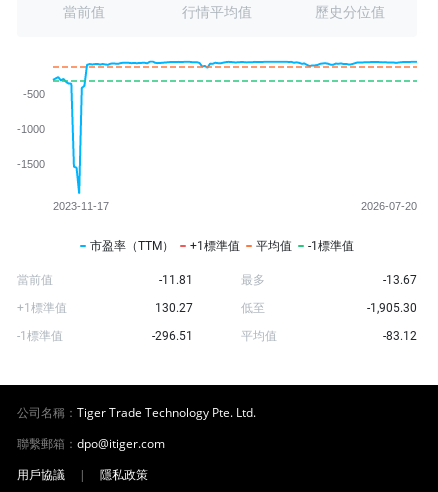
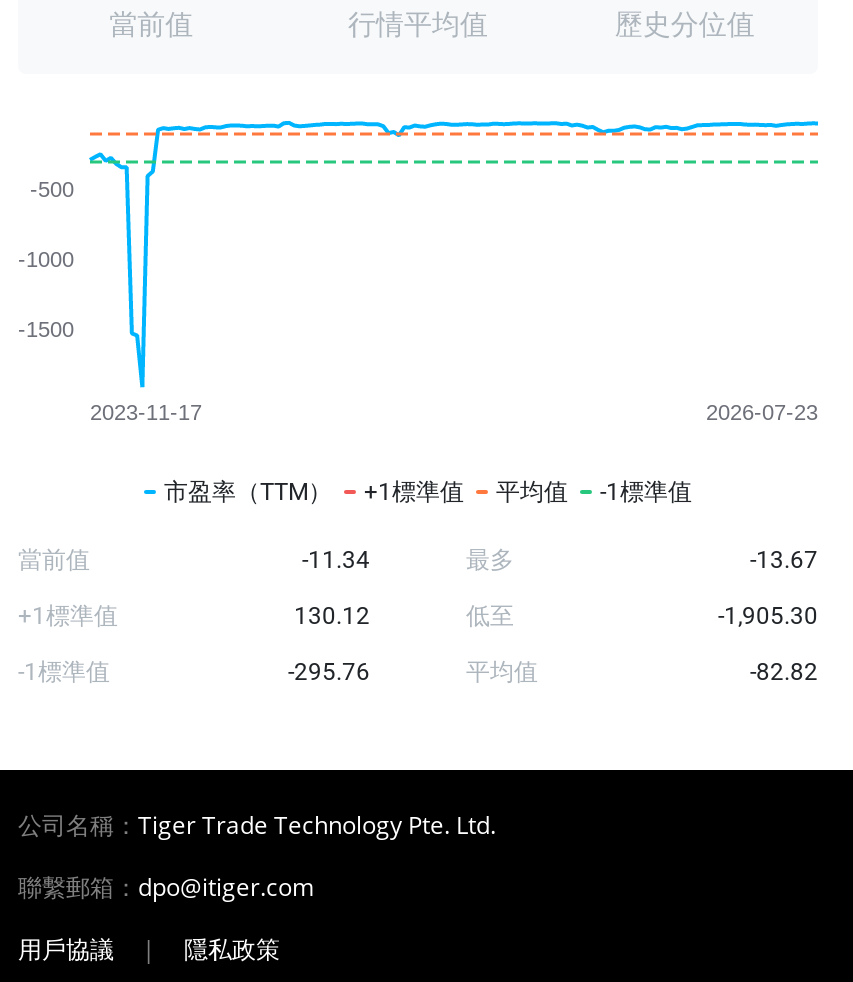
- -11.81
+ -11.34

- 130.27
+ 130.12

- -296.51
+ -295.76

- -83.12
+ -82.82
